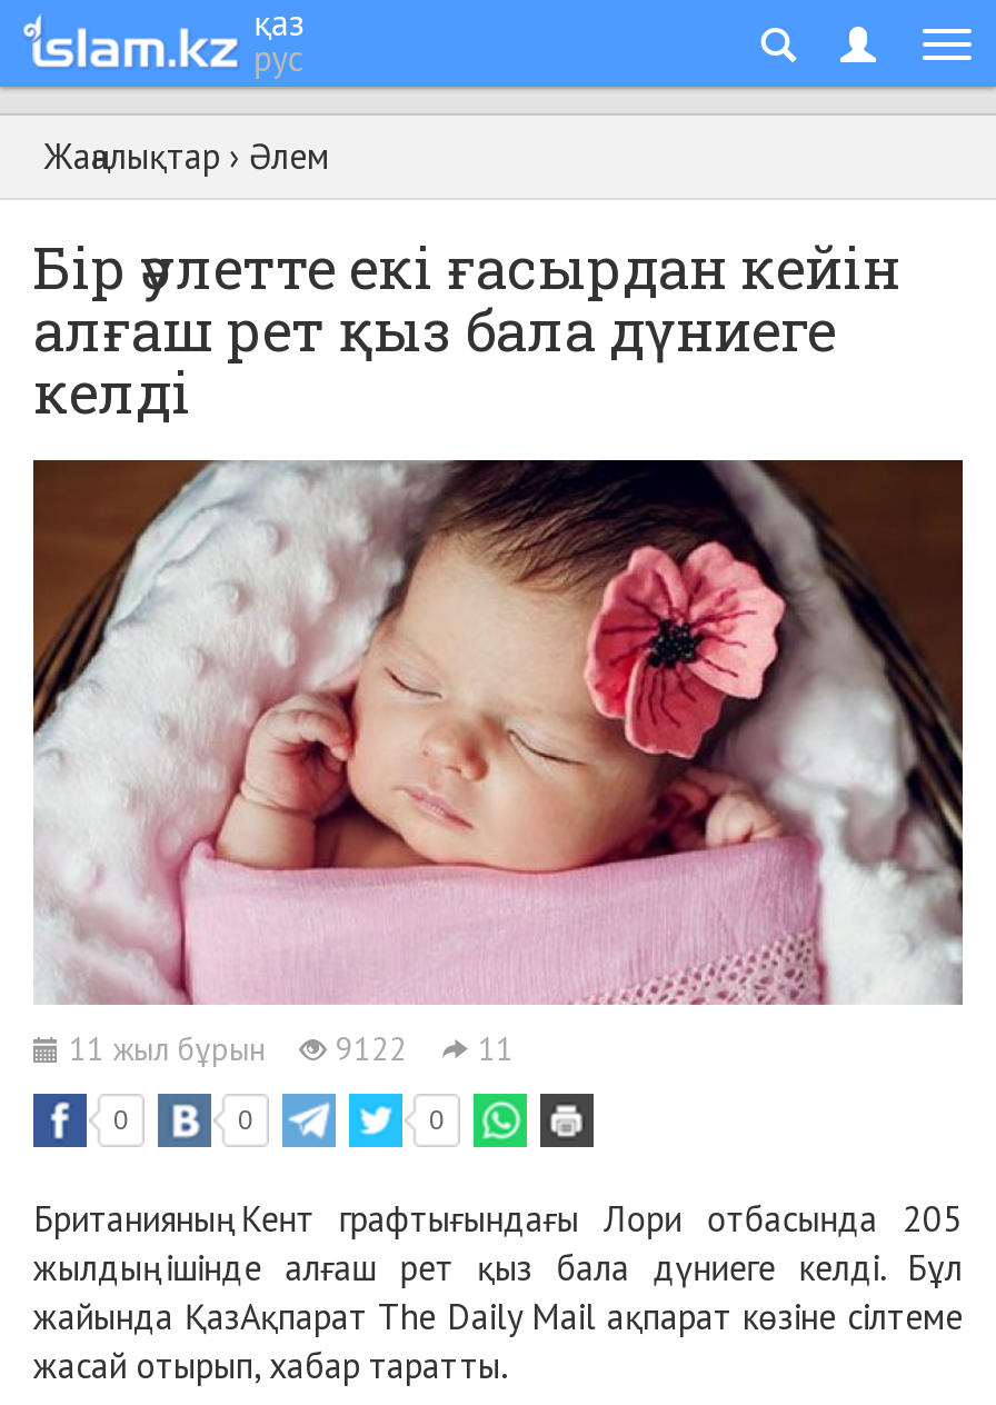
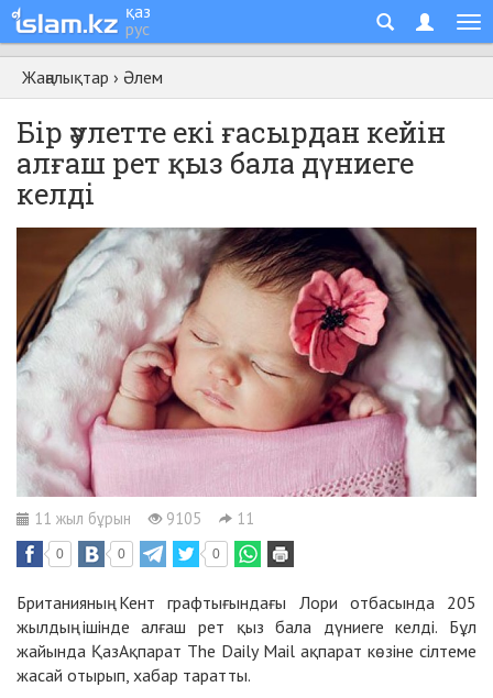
- 11 жыл бұрын 9122 11
+ 11 жыл бұрын 9105 11
